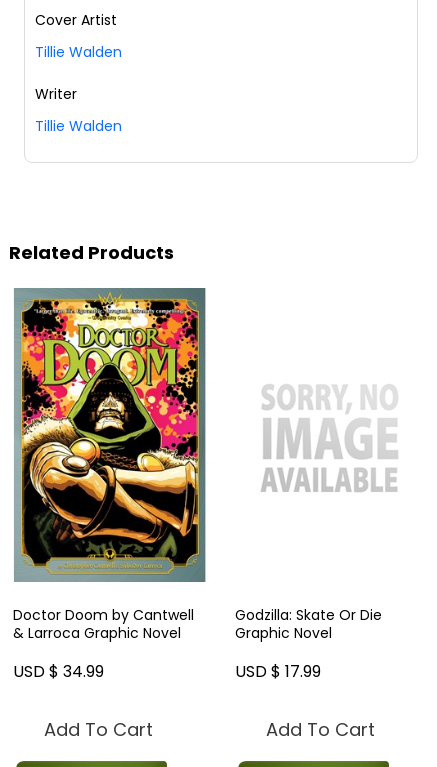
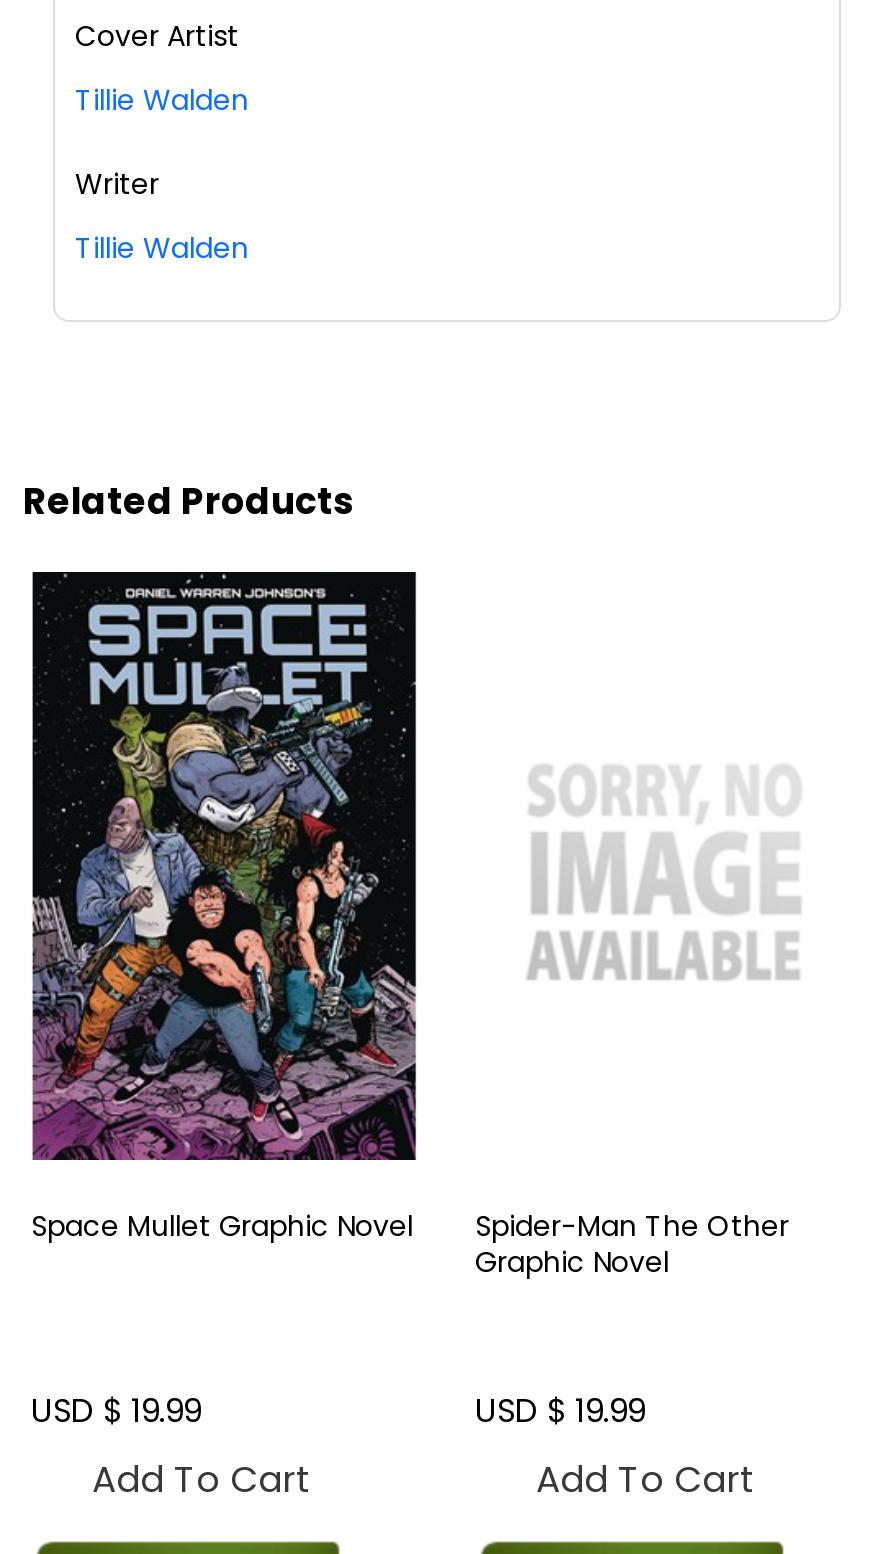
- [image]
- Doctor Doom by Cantwell
- & Larroca Graphic Novel
+ [image]
+ Space Mullet Graphic Novel

- Godzilla: Skate Or Die
+ Spider-Man The Other

- USD $ 34.99
+ USD $ 19.99

- USD $ 17.99
+ USD $ 19.99
